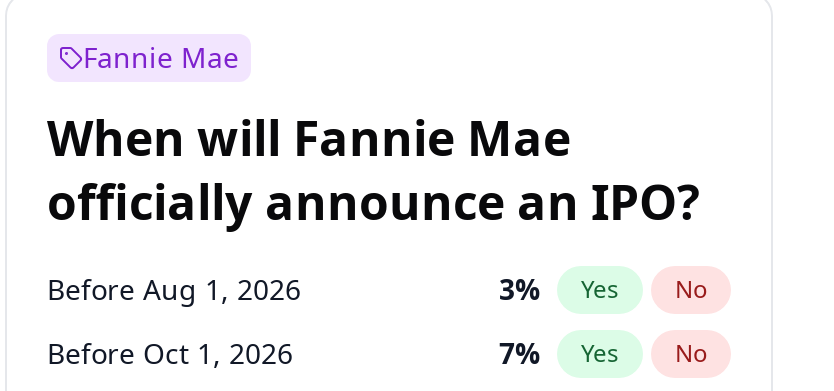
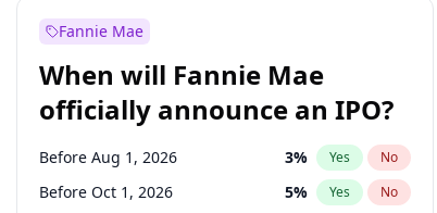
- 7% Yes No
+ 5% Yes No
